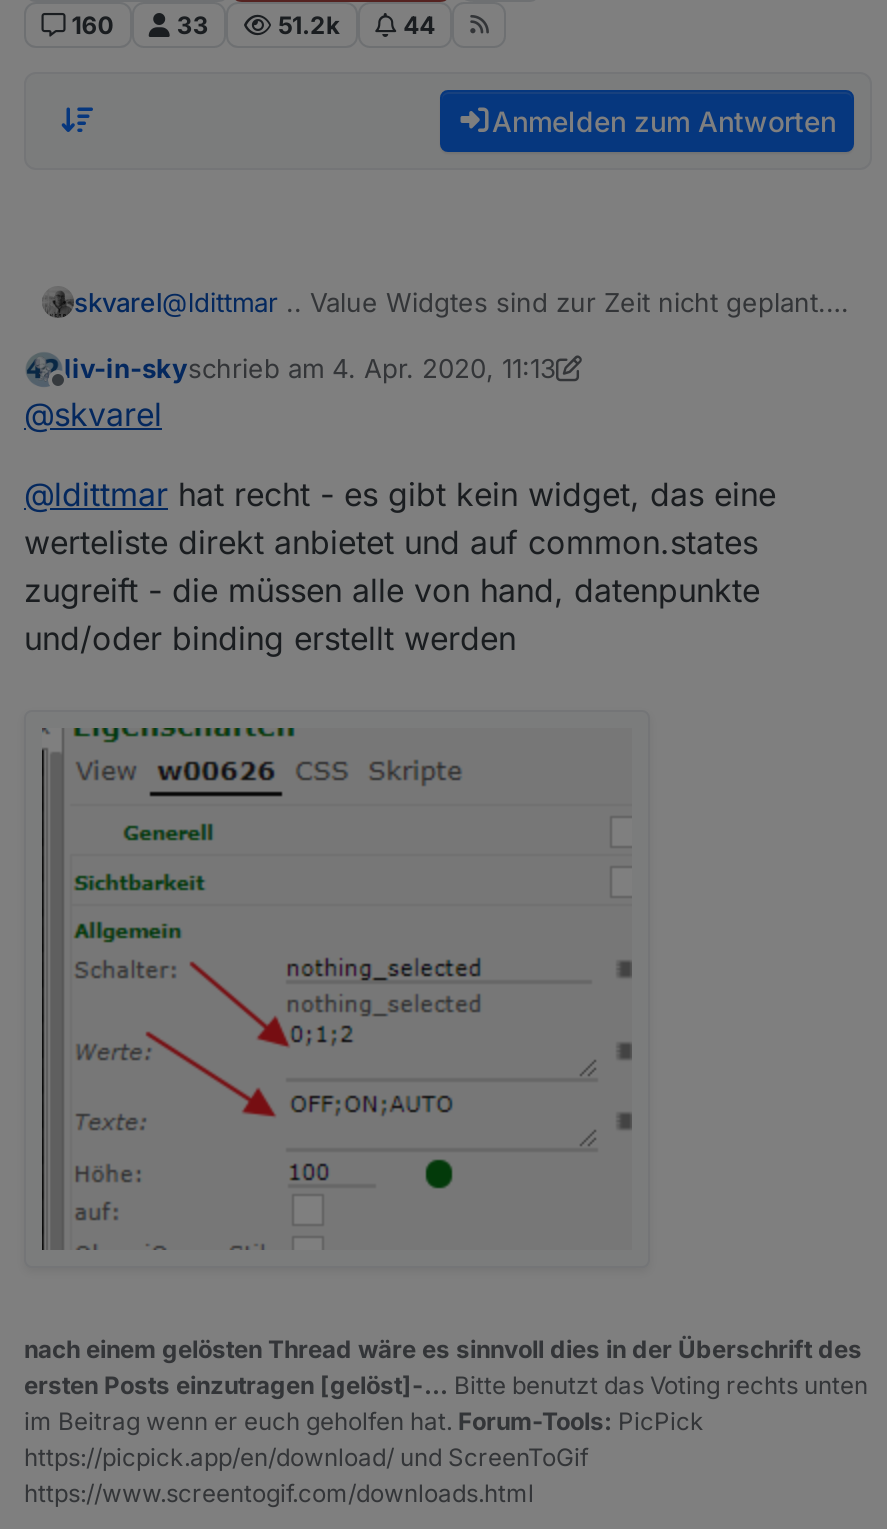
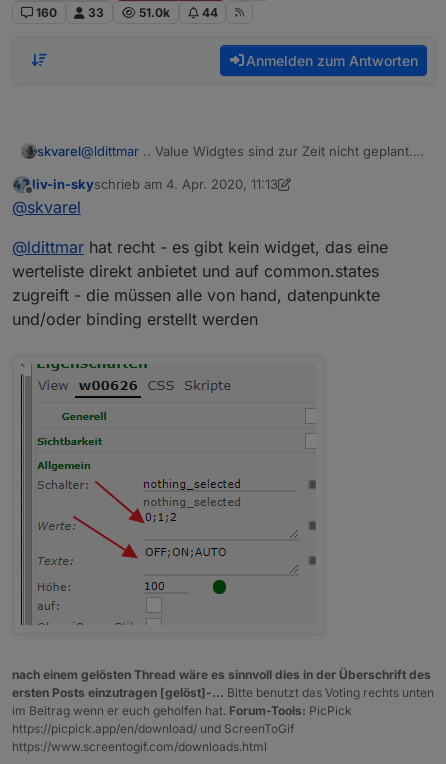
- 51.2k
+ 51.0k
